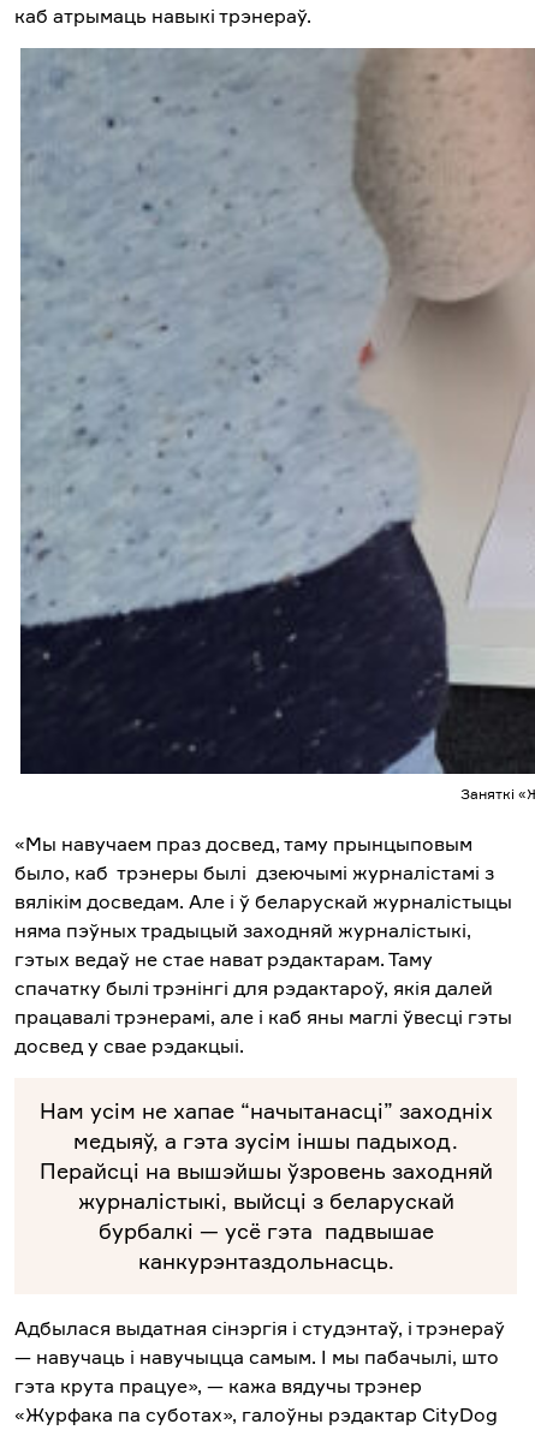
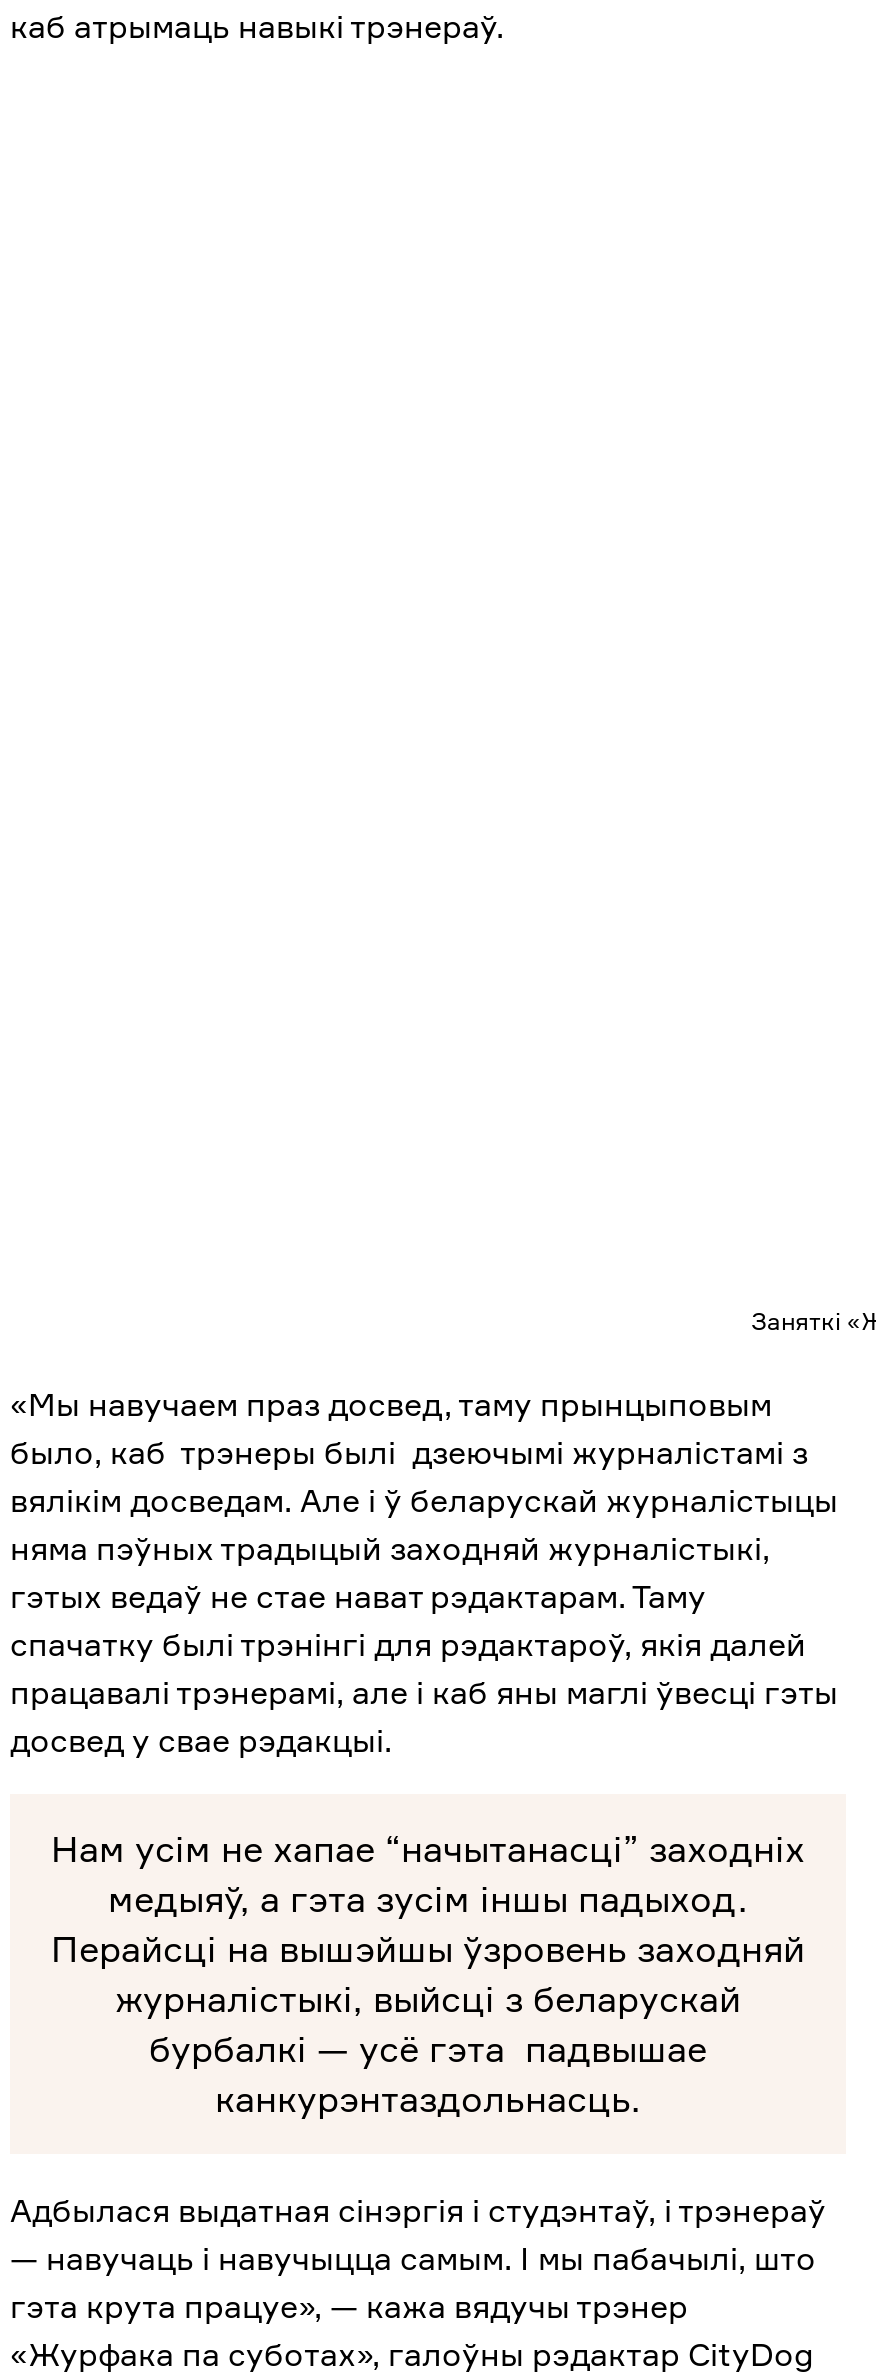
- [image]
